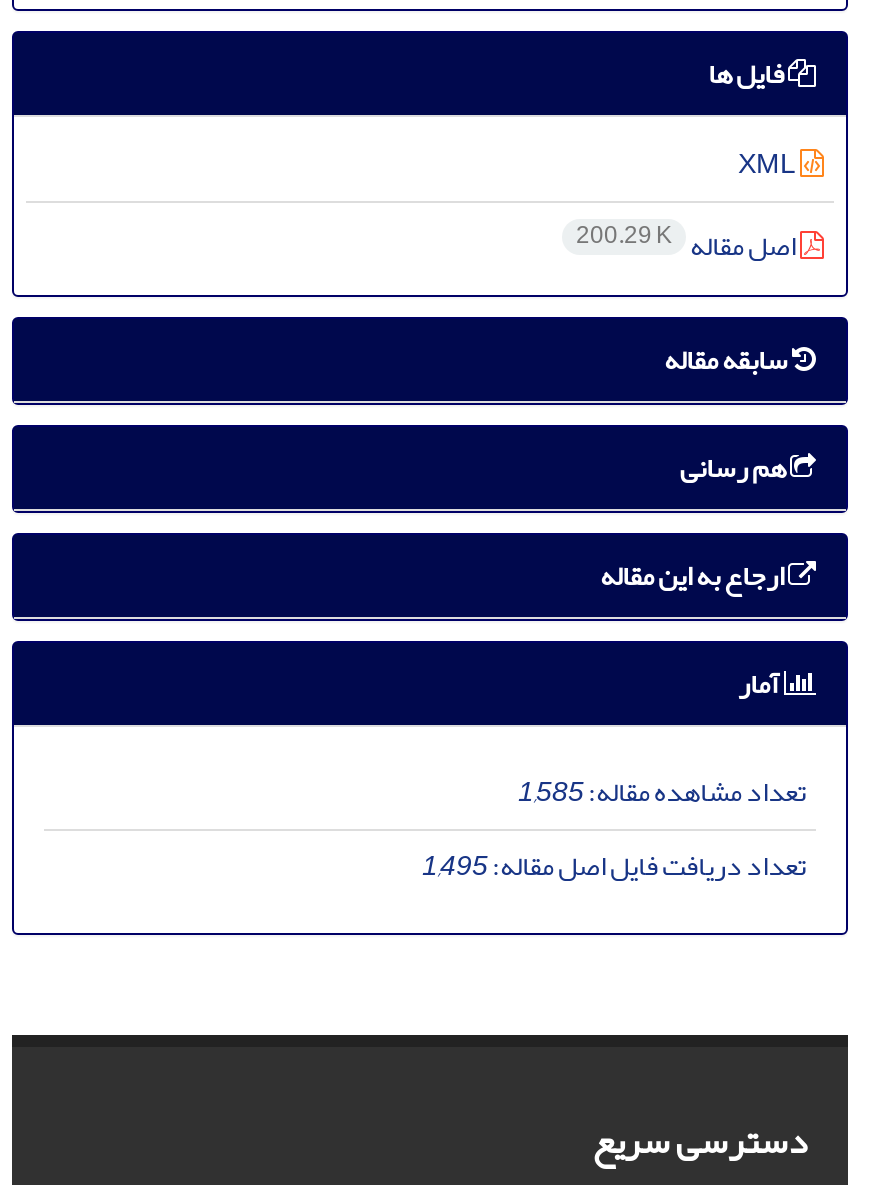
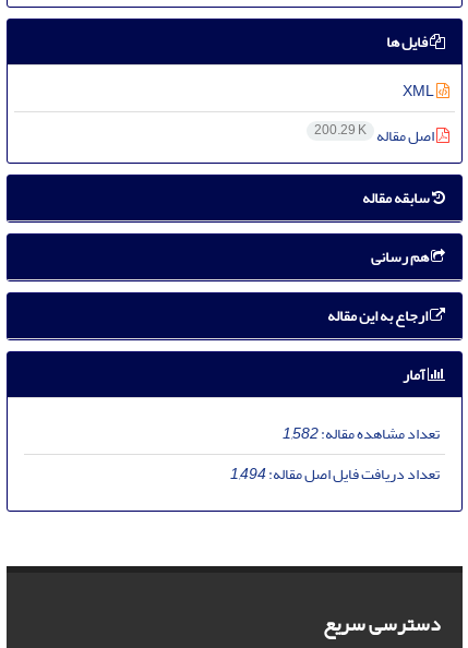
- تعداد مشاهده مقاله:1,585
+ تعداد مشاهده مقاله:1,582

- تعداد دریافت فایل اصل مقاله:1,495
+ تعداد دریافت فایل اصل مقاله:1,494
